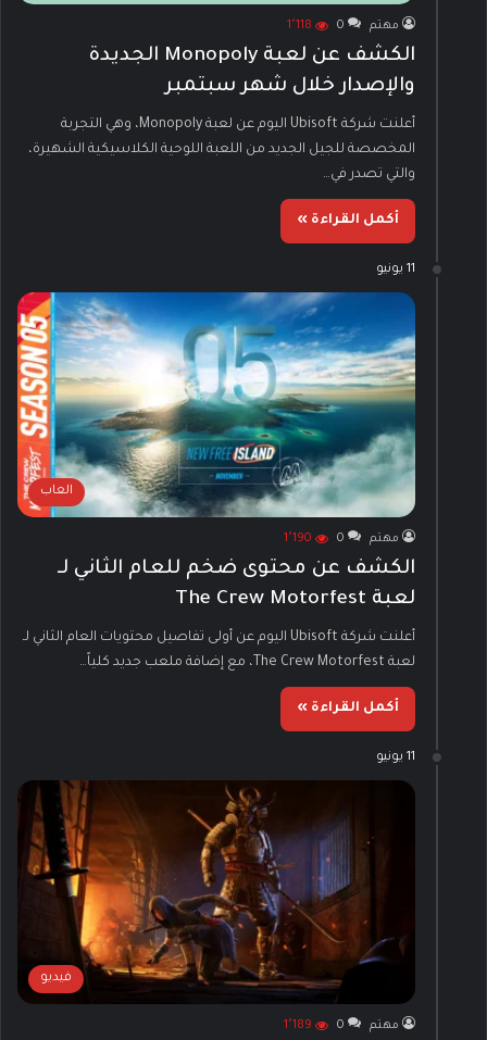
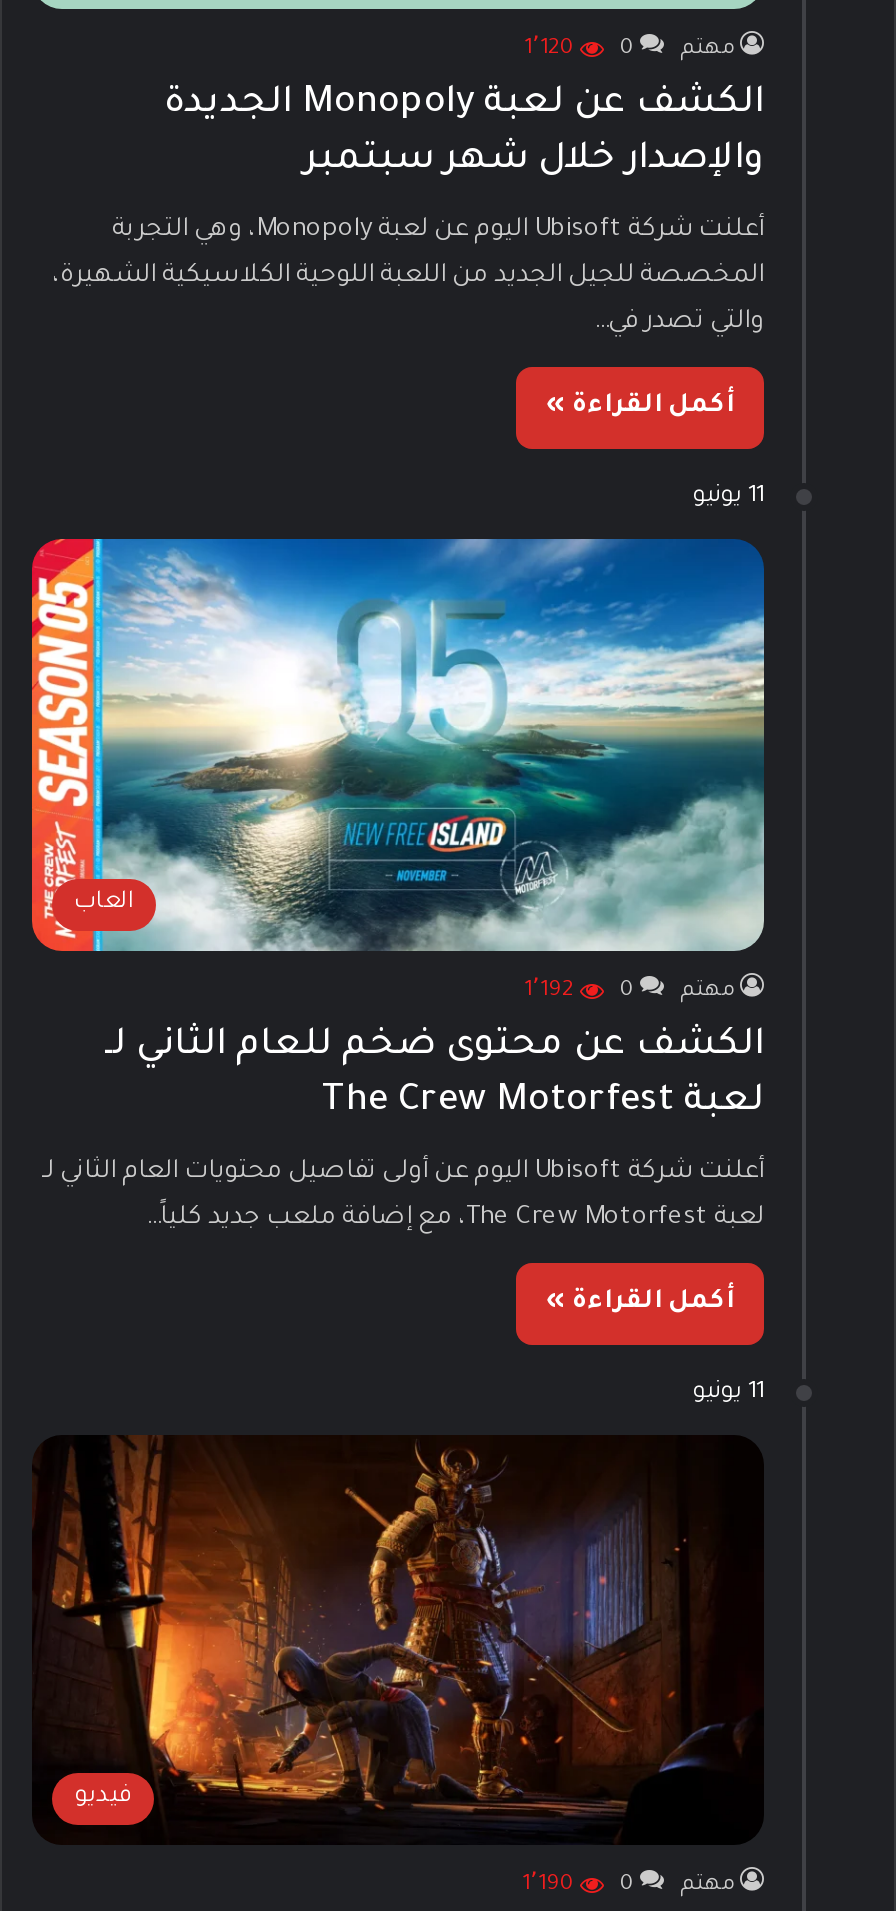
- مهتم 0 1٬118
+ مهتم 0 1٬120

- مهتم 0 1٬190
+ مهتم 0 1٬192

- 1٬189
+ 1٬190
